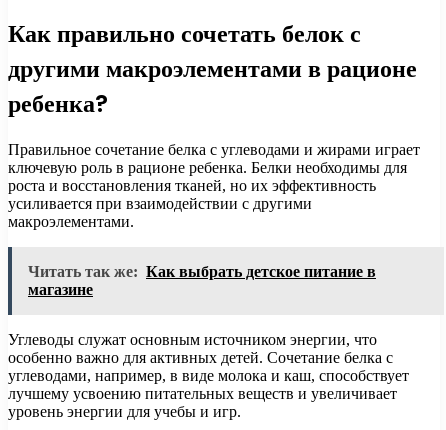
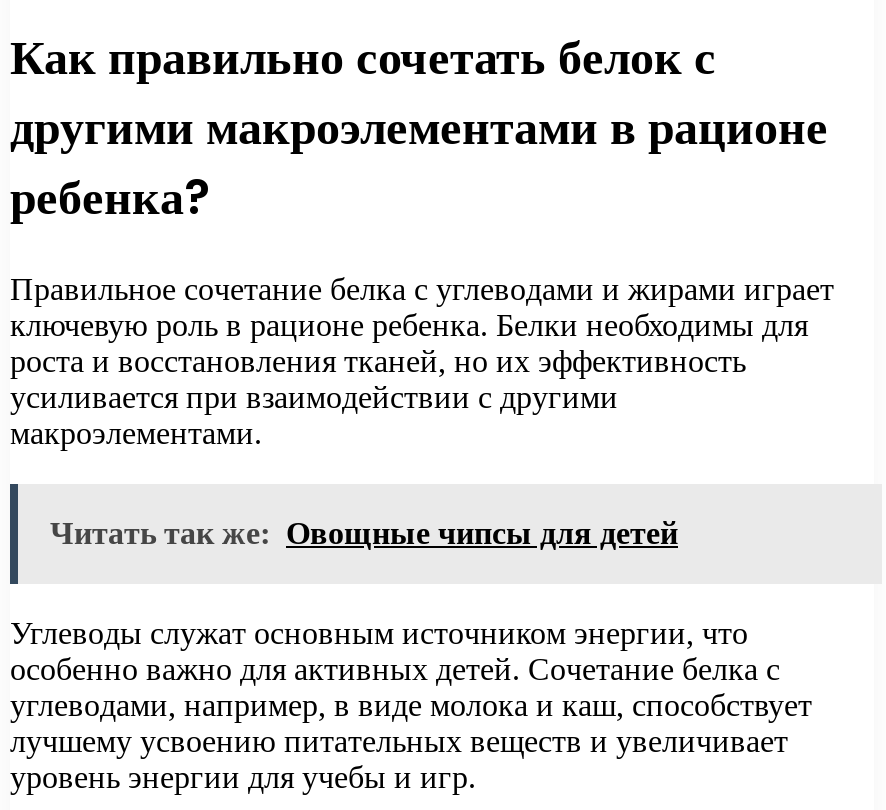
- Читать так же: Как выбрать детское питание в
- магазине
+ Читать так же: Овощные чипсы для детей
